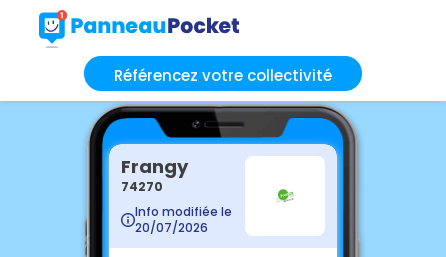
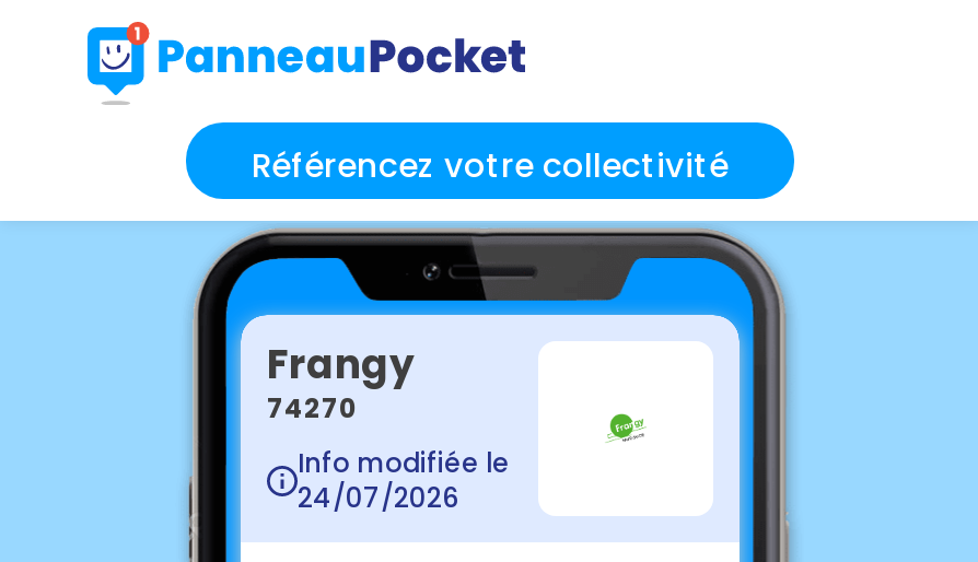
- 20/07/2026
+ 24/07/2026
